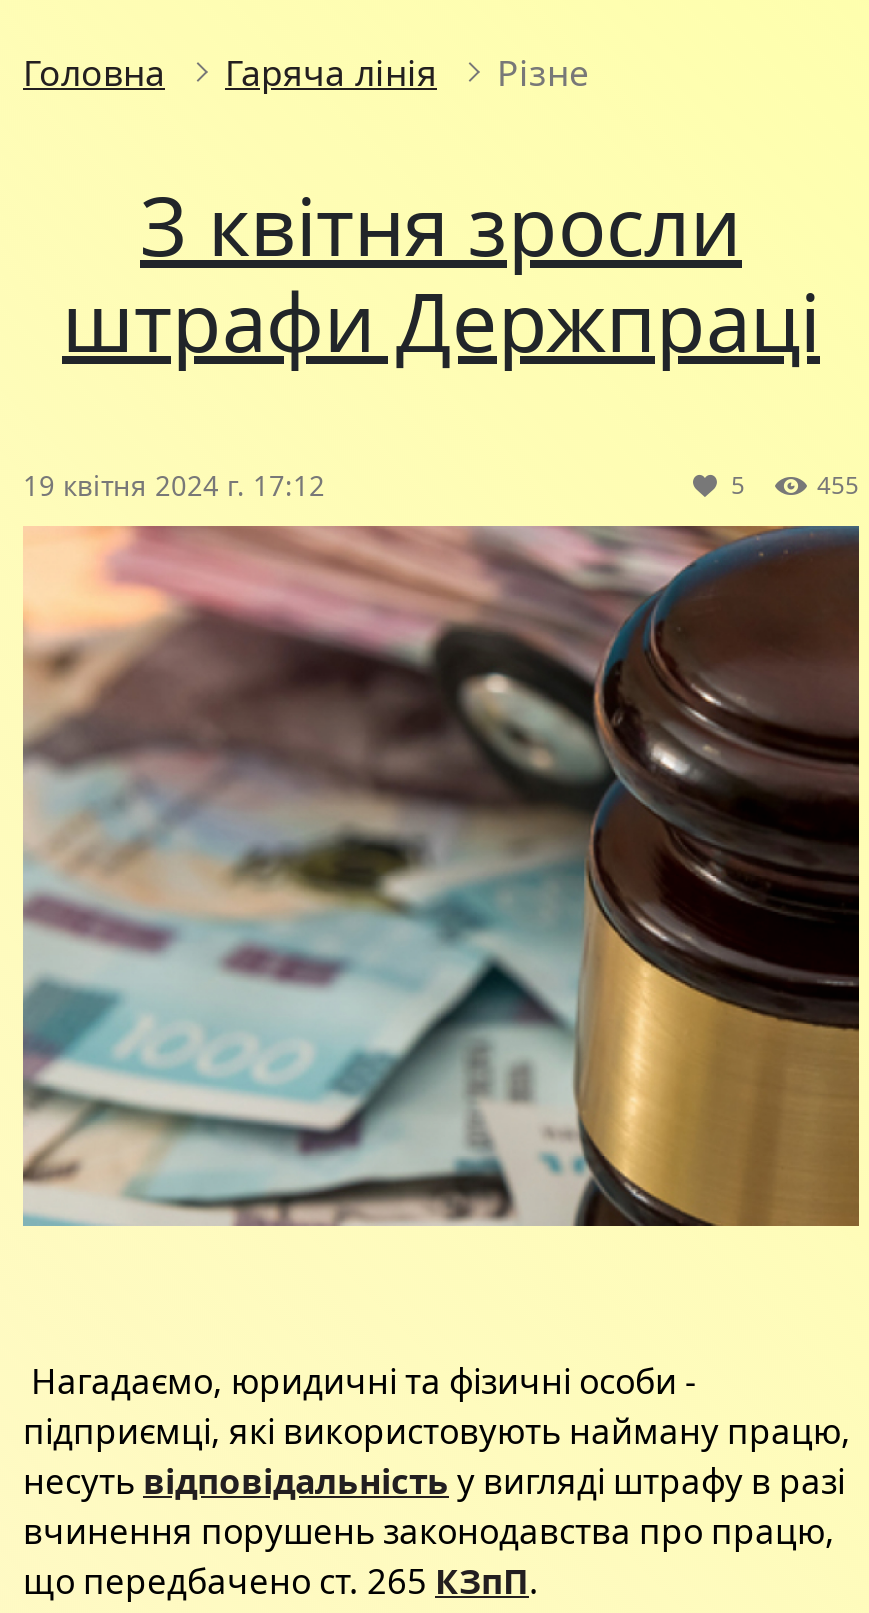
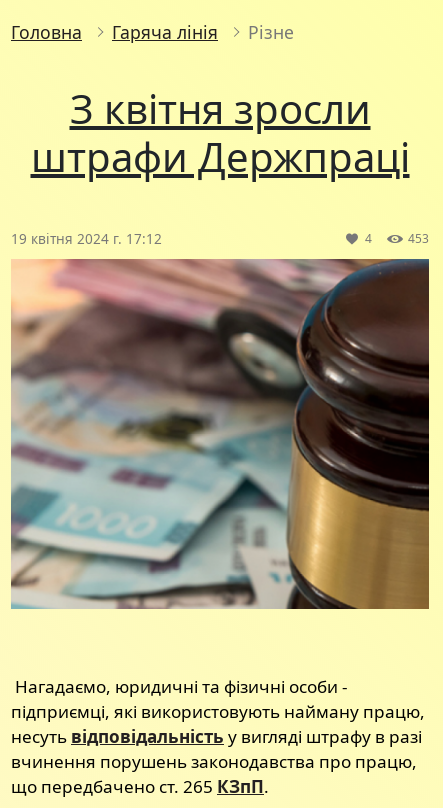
- 5
+ 4

- 455
+ 453
